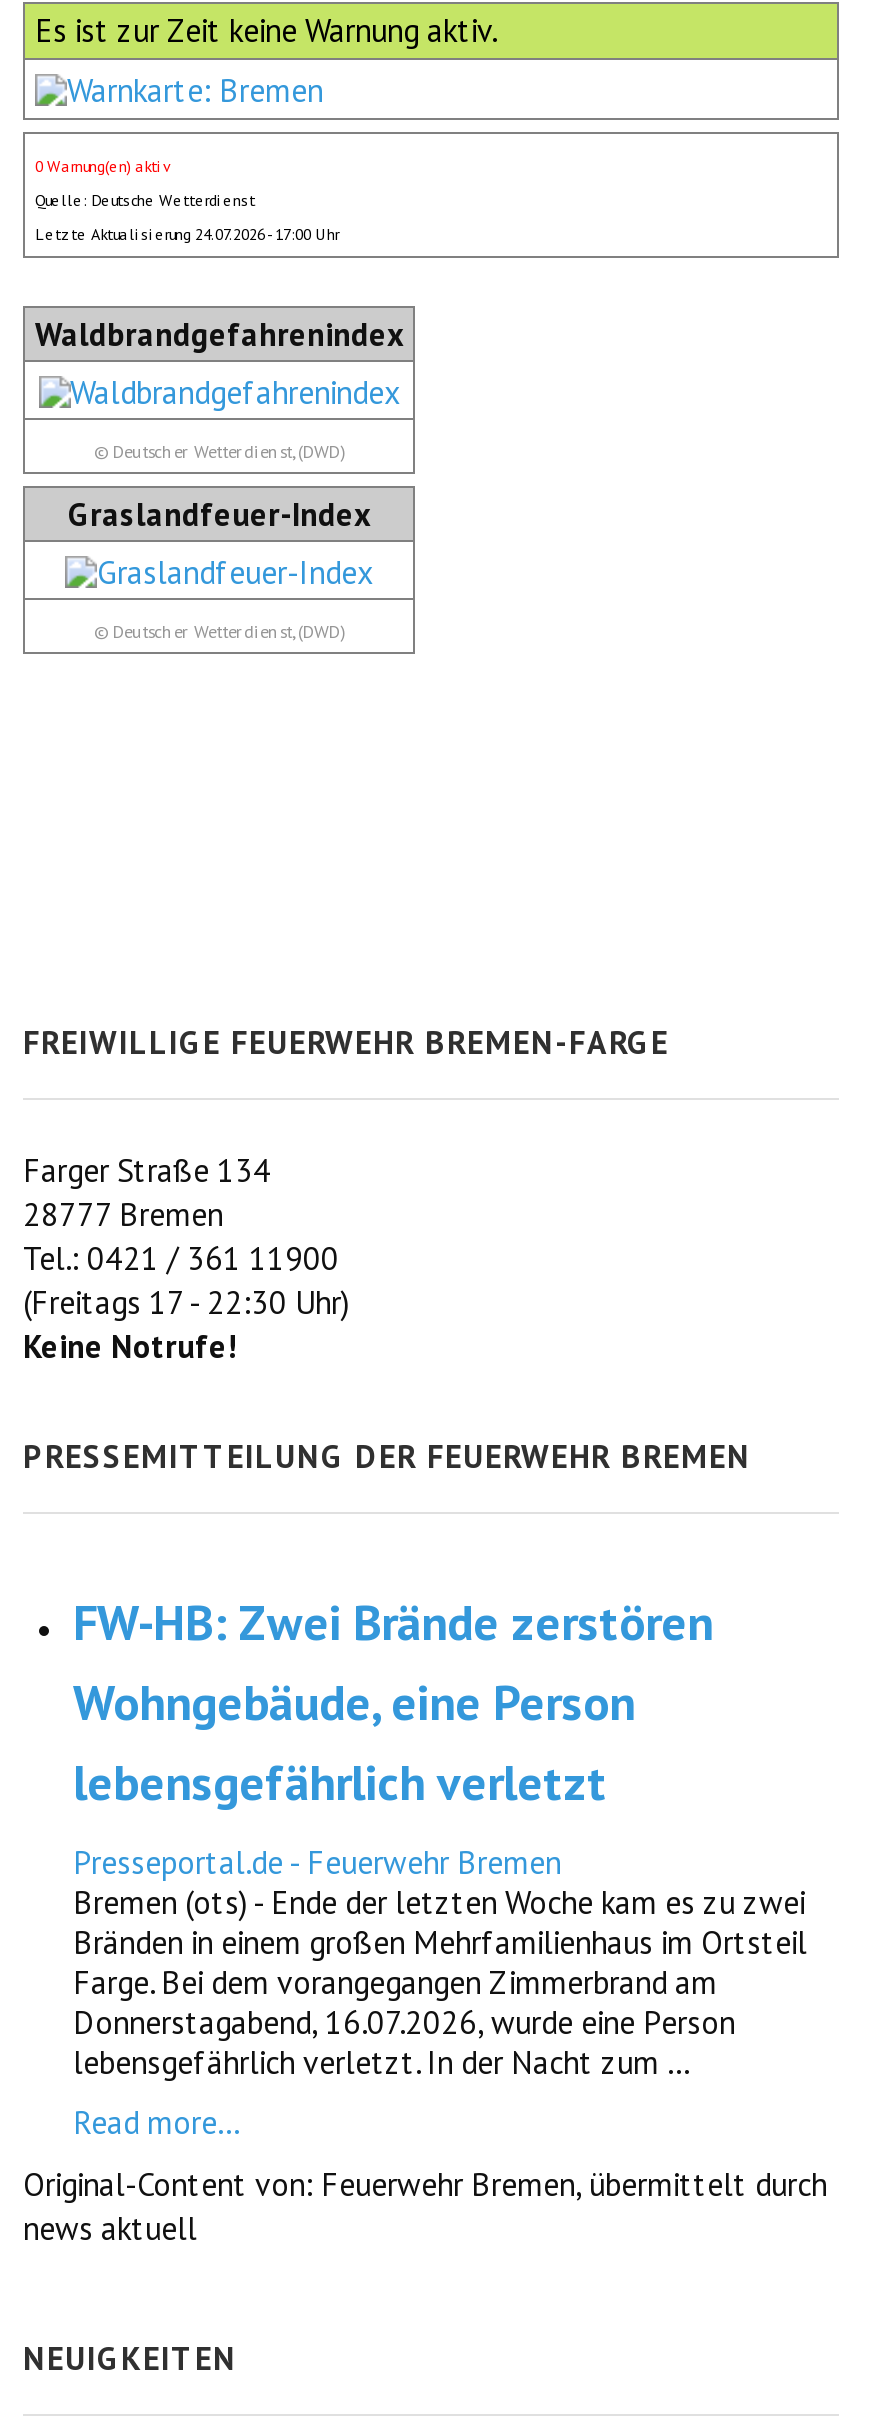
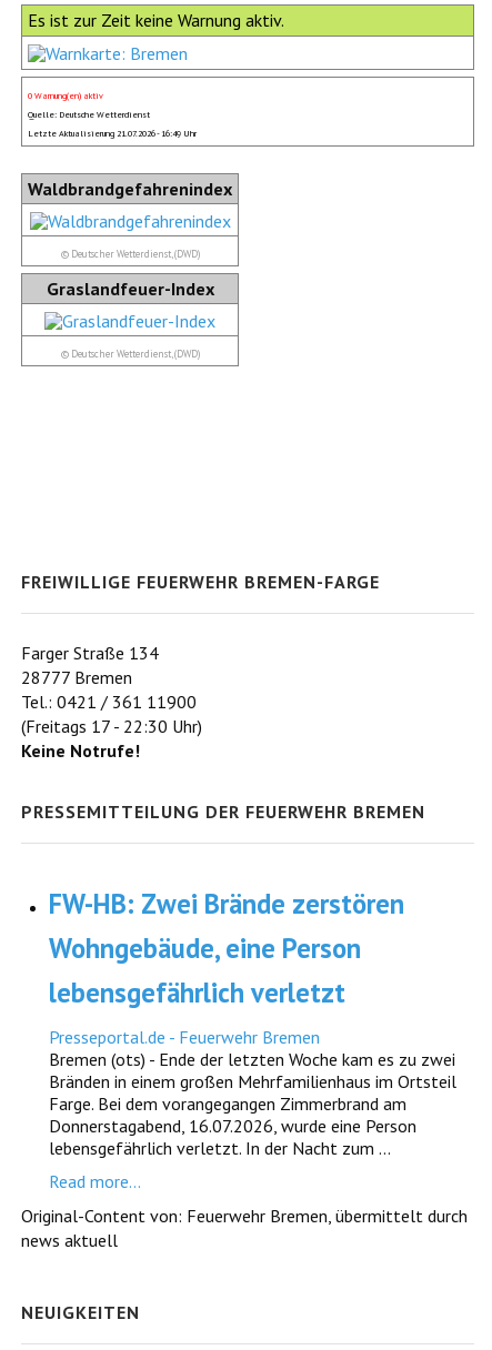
- Letzte Aktualisierung 24.07.2026 - 17:00 Uhr
+ Letzte Aktualisierung 21.07.2026 - 16:49 Uhr
